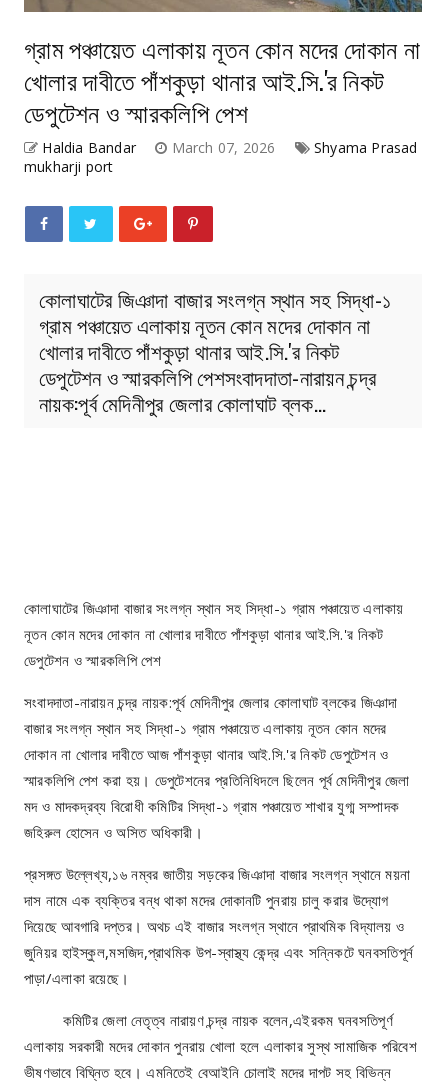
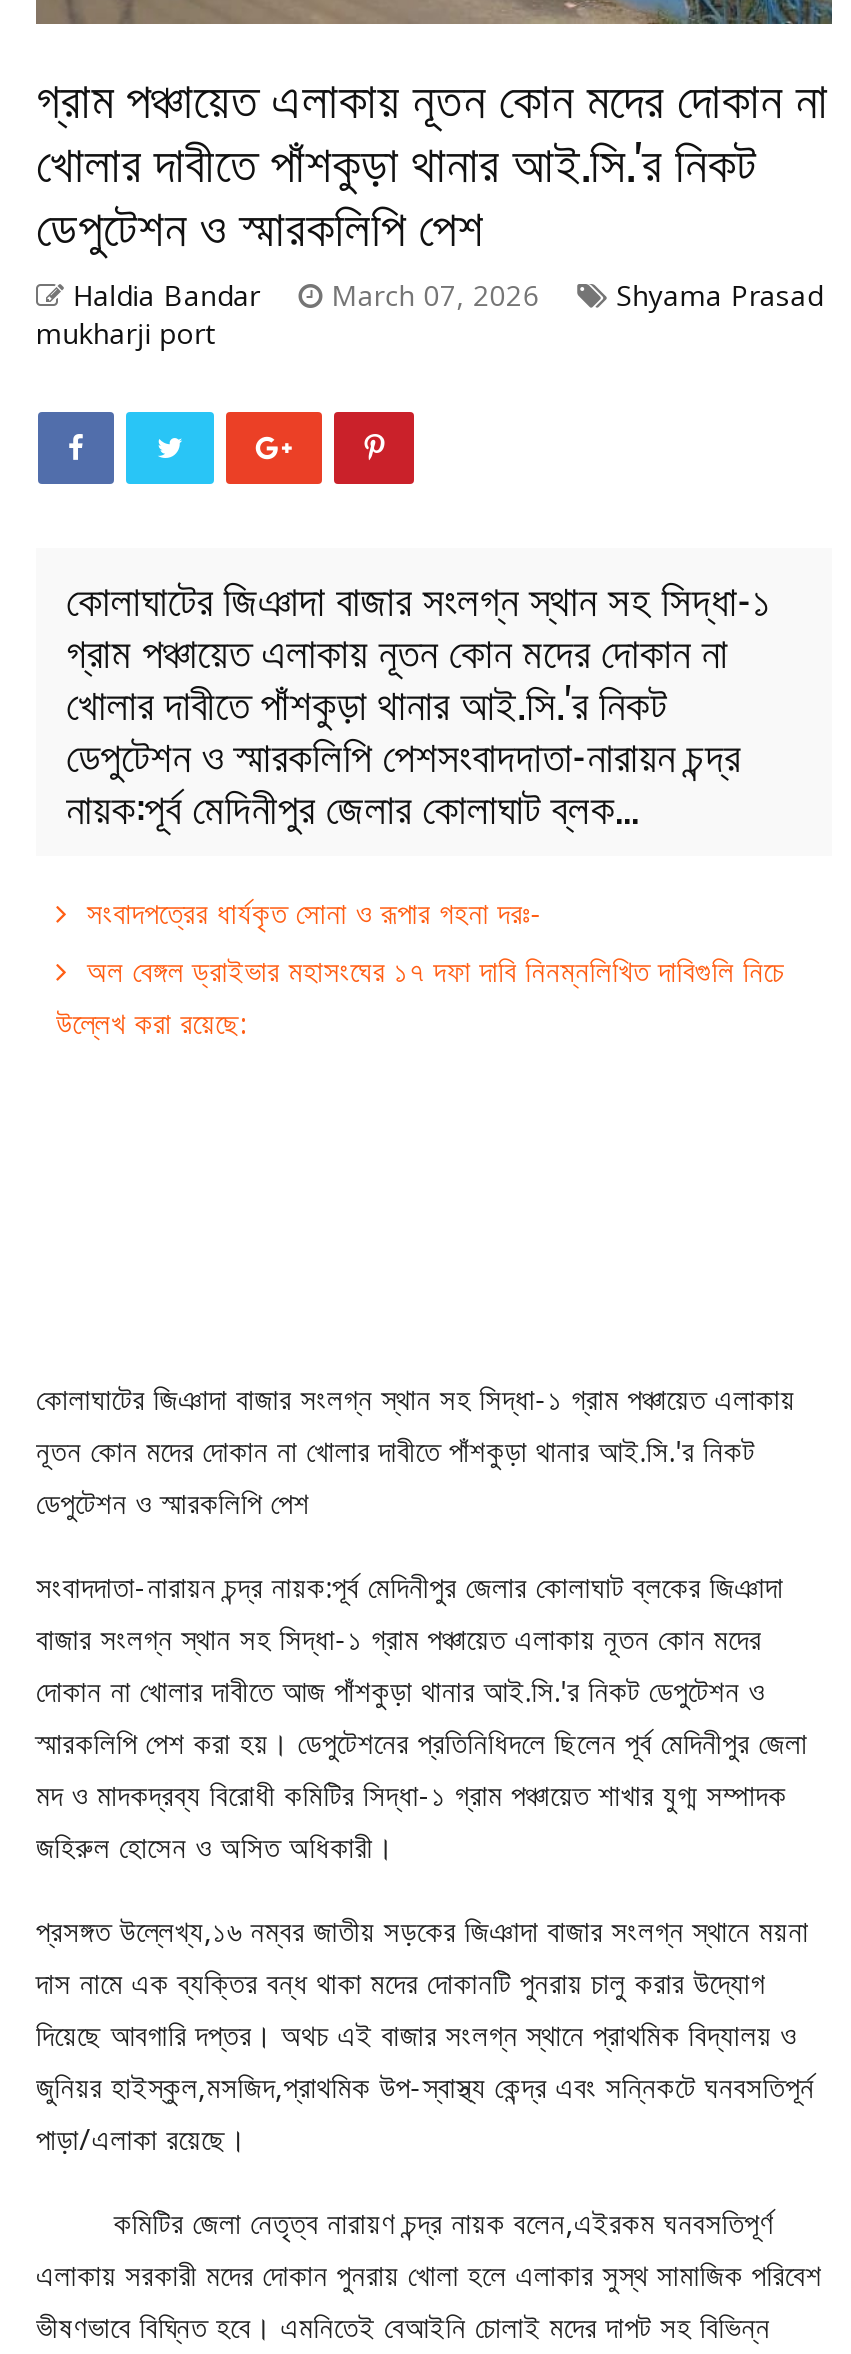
+ সংবাদপত্রের ধার্যকৃত সোনা ও রূপার গহনা দরঃ-
+ অল বেঙ্গল ড্রাইভার মহাসংঘের ১৭ দফা দাবি নিনম্নলিখিত দাবিগুলি নিচে
+ উল্লেখ করা রয়েছে:
